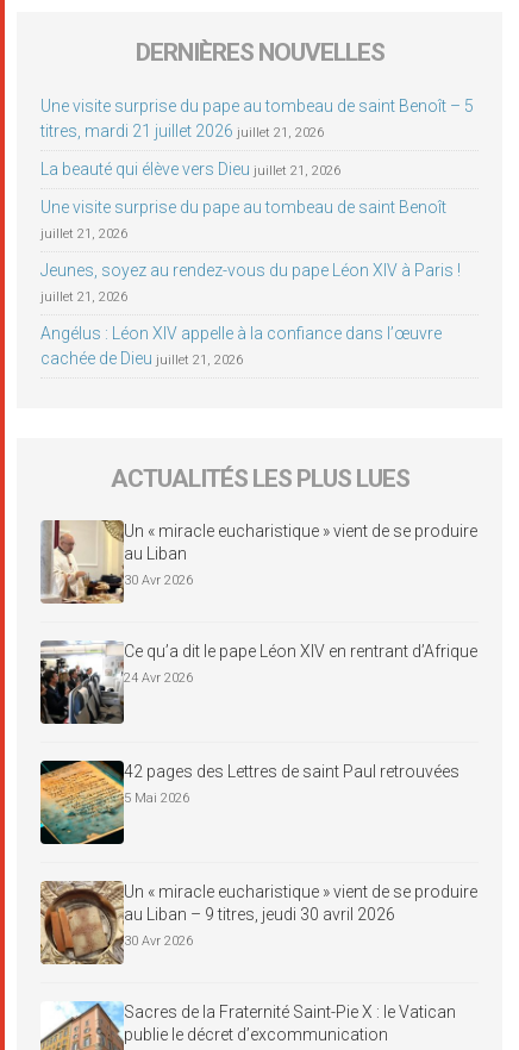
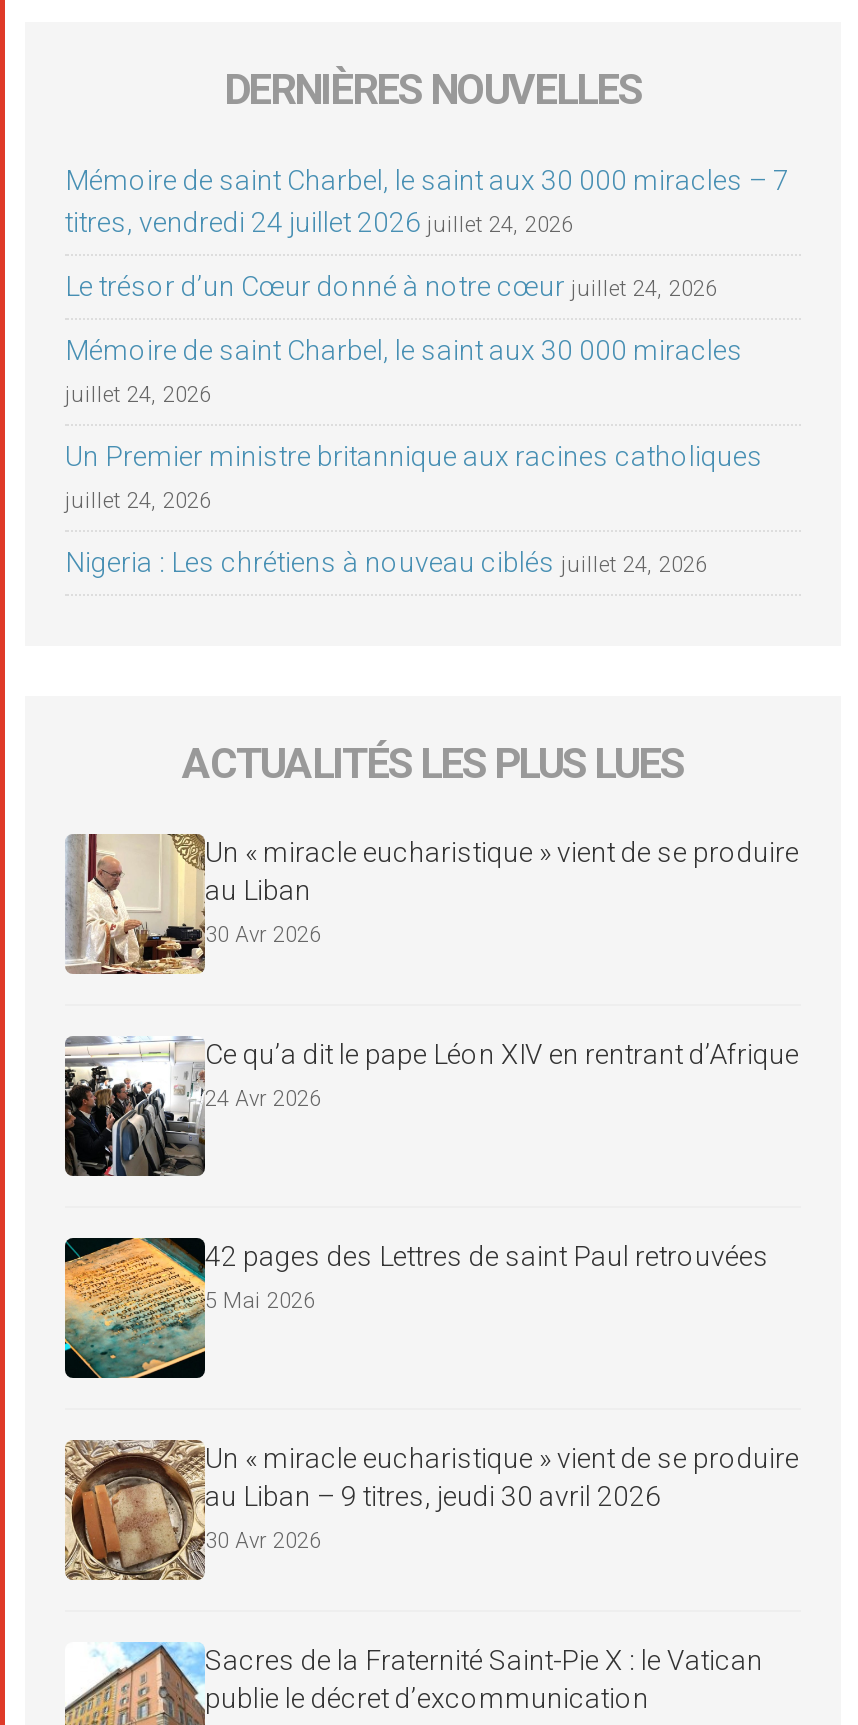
- Une visite surprise du pape au tombeau de saint Benoît – 5
- titres, mardi 21 juillet 2026 juillet 21, 2026
+ Mémoire de saint Charbel, le saint aux 30 000 miracles – 7
+ titres, vendredi 24 juillet 2026 juillet 24, 2026

- La beauté qui élève vers Dieu juillet 21, 2026
+ Le trésor d’un Cœur donné à notre cœur juillet 24, 2026

- Une visite surprise du pape au tombeau de saint Benoît
+ Mémoire de saint Charbel, le saint aux 30 000 miracles

- juillet 21, 2026
+ juillet 24, 2026

- Jeunes, soyez au rendez-vous du pape Léon XIV à Paris !
+ Un Premier ministre britannique aux racines catholiques

- juillet 21, 2026
+ juillet 24, 2026

- Angélus : Léon XIV appelle à la confiance dans l’œuvre
- cachée de Dieu juillet 21, 2026
+ Nigeria : Les chrétiens à nouveau ciblés juillet 24, 2026
